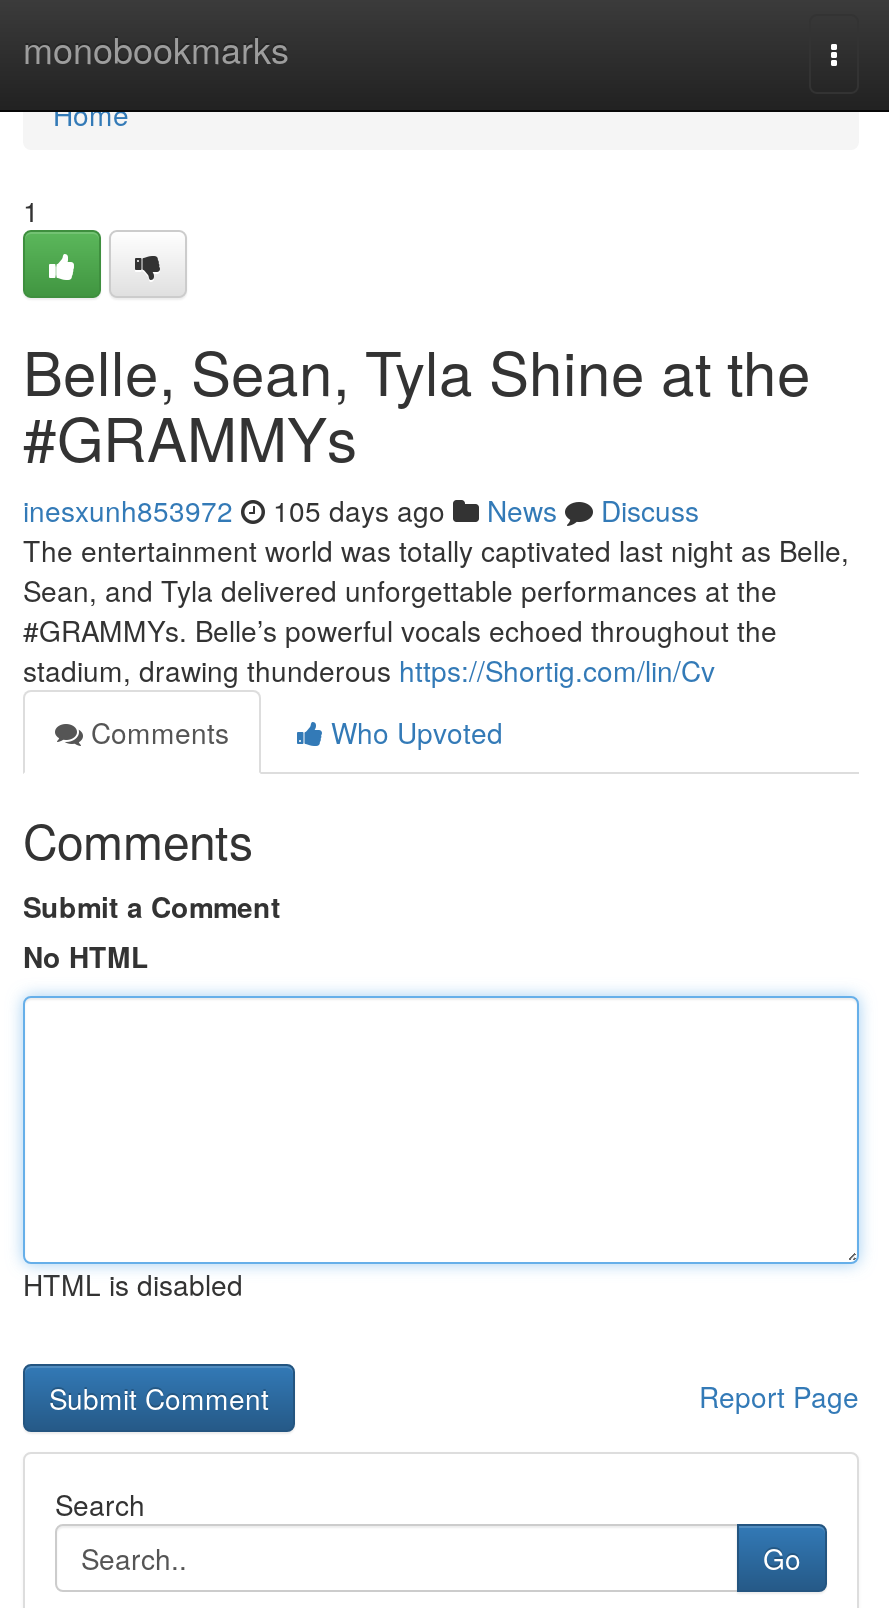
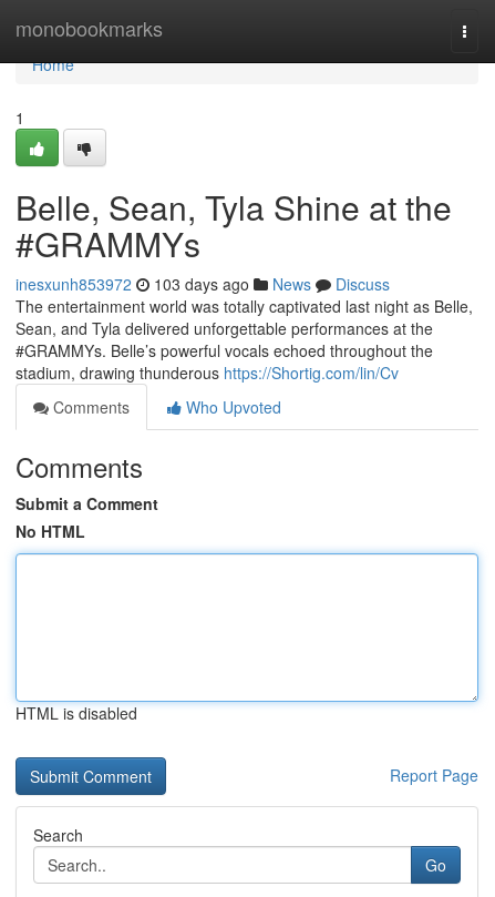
- inesxunh853972 105 days ago News Discuss
+ inesxunh853972 103 days ago News Discuss
